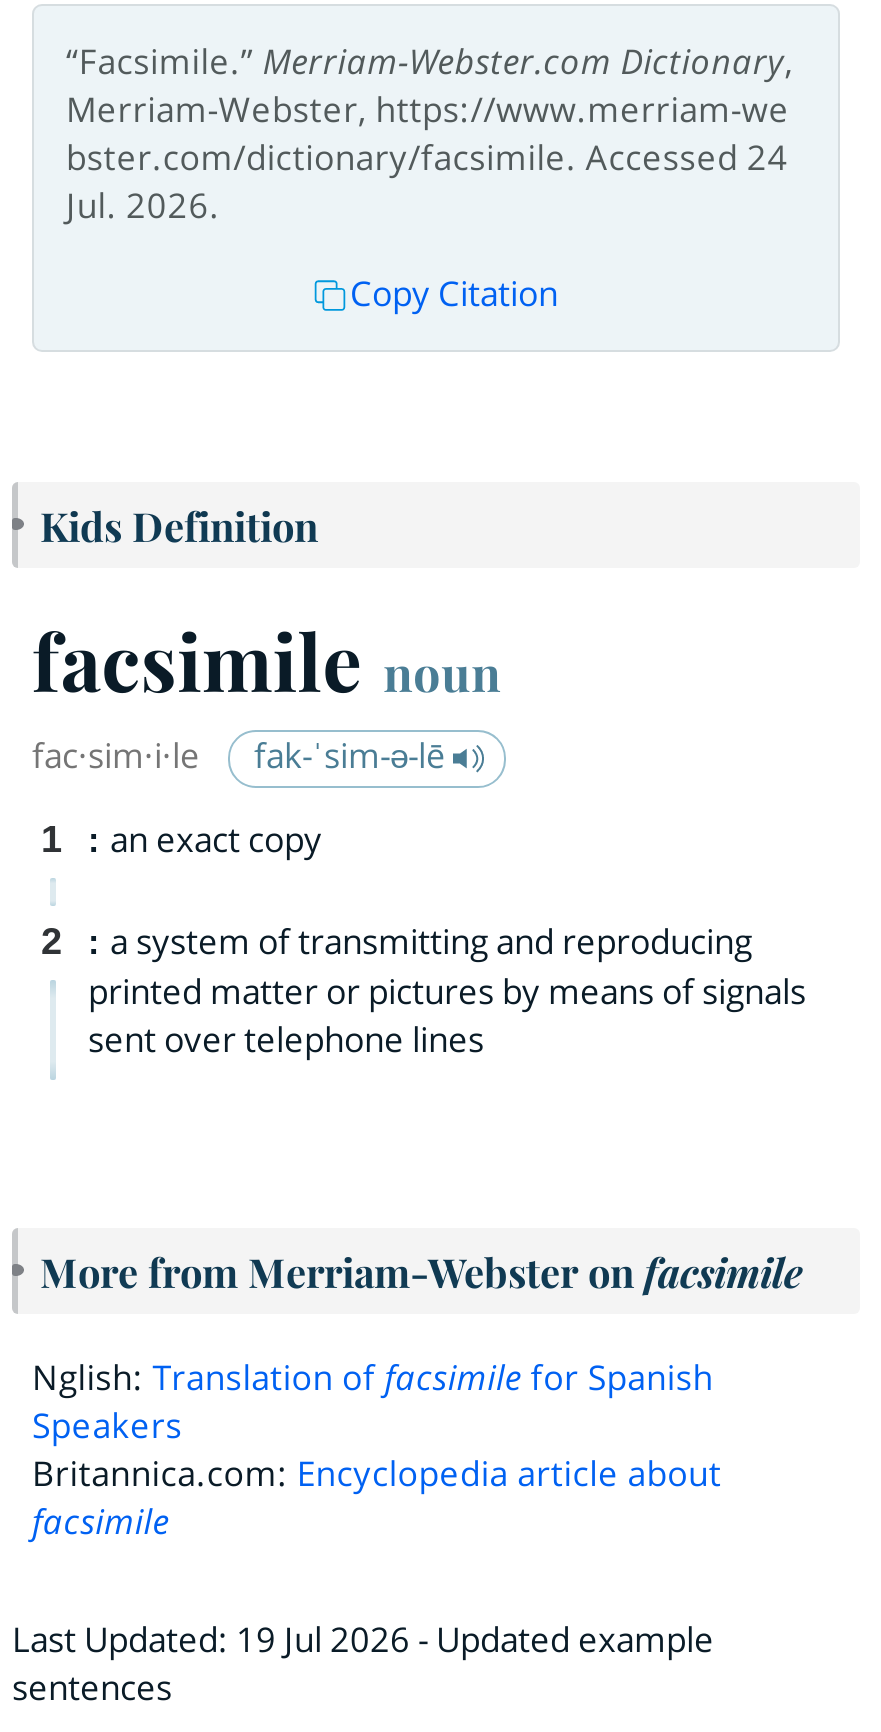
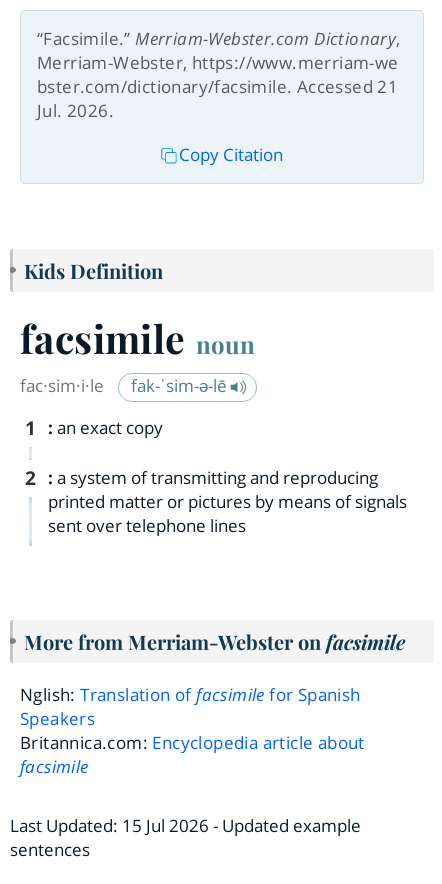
- bster.com/dictionary/facsimile. Accessed 24
+ bster.com/dictionary/facsimile. Accessed 21

- Last Updated: 19 Jul 2026 - Updated example
+ Last Updated: 15 Jul 2026 - Updated example
